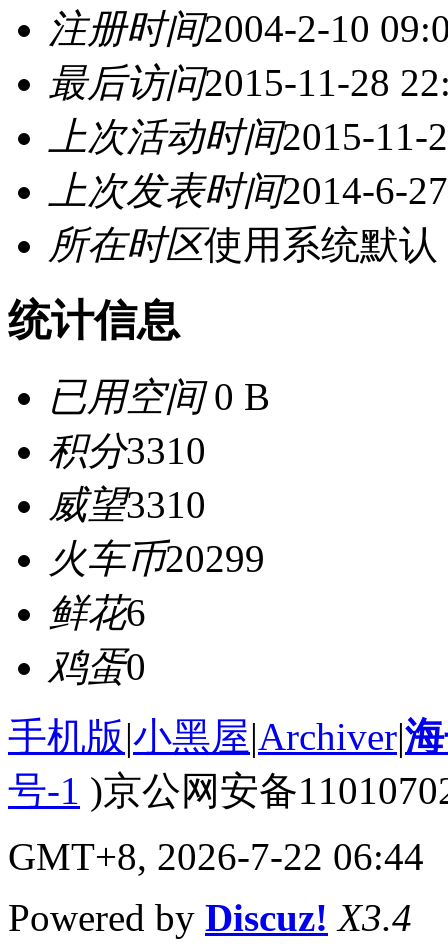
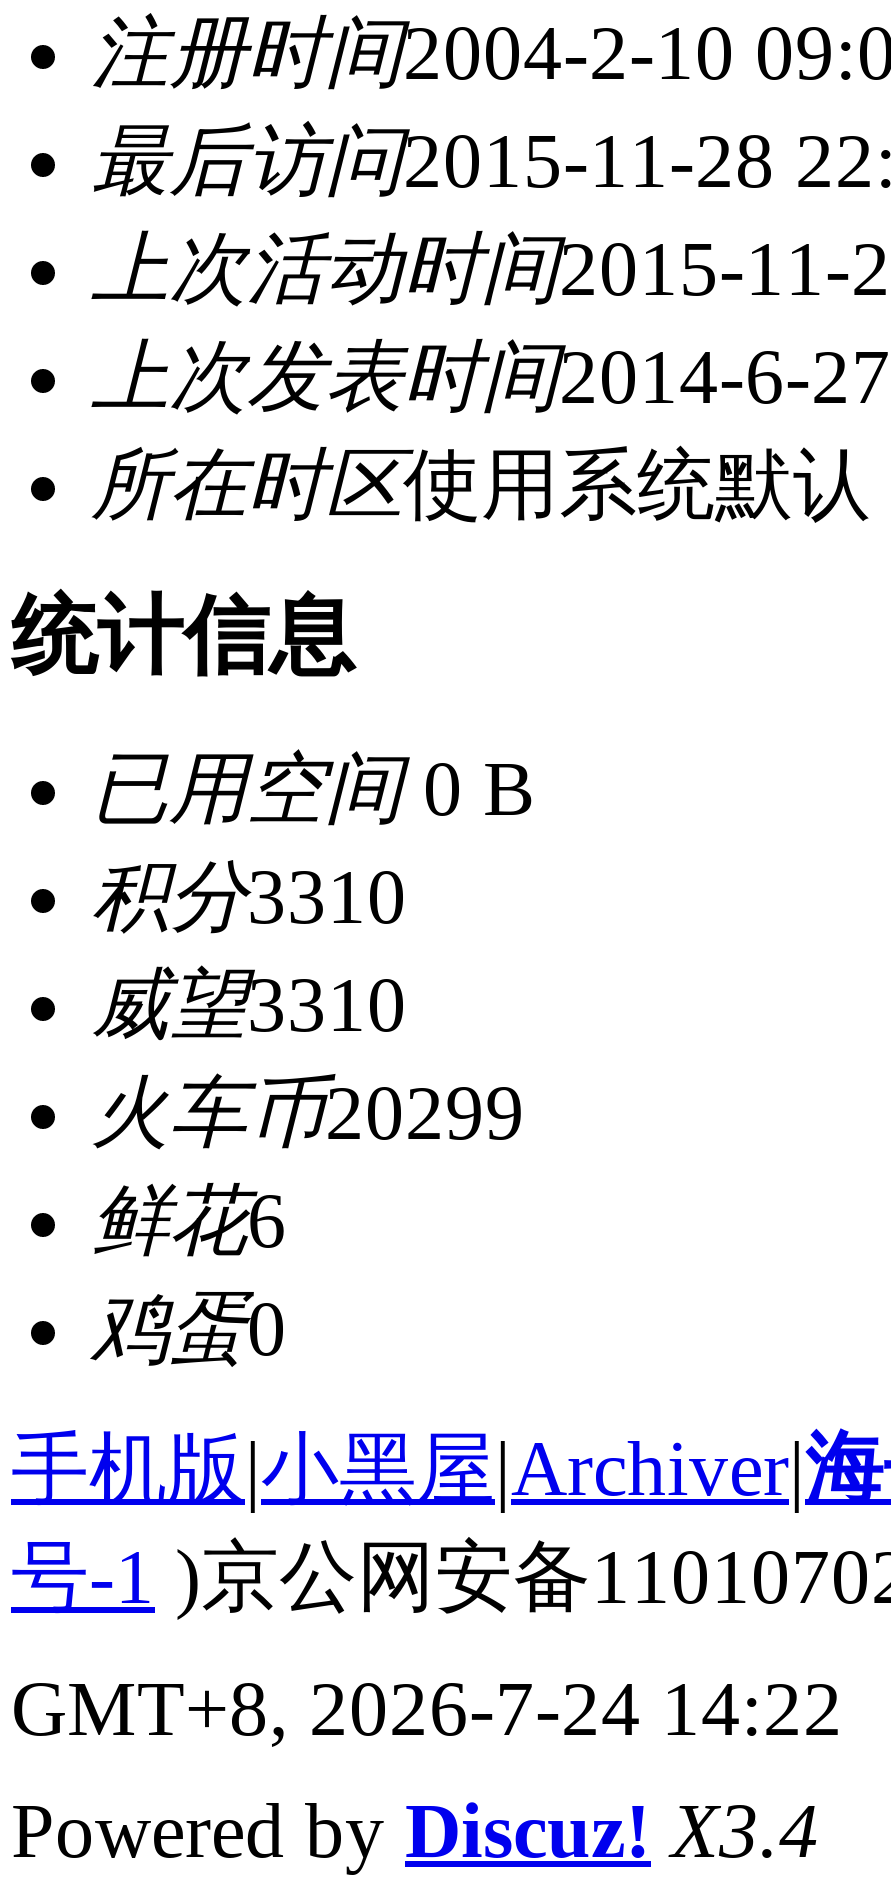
- GMT+8, 2026-7-22 06:44
+ GMT+8, 2026-7-24 14:22
